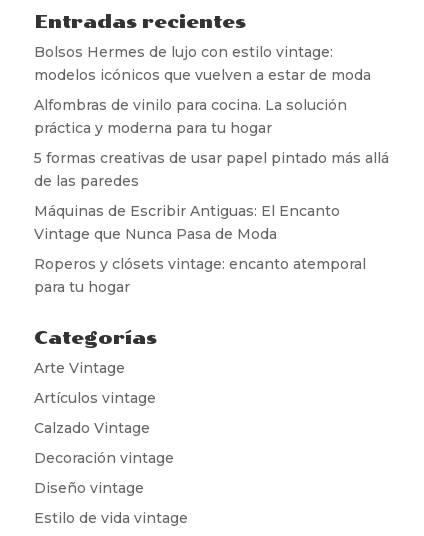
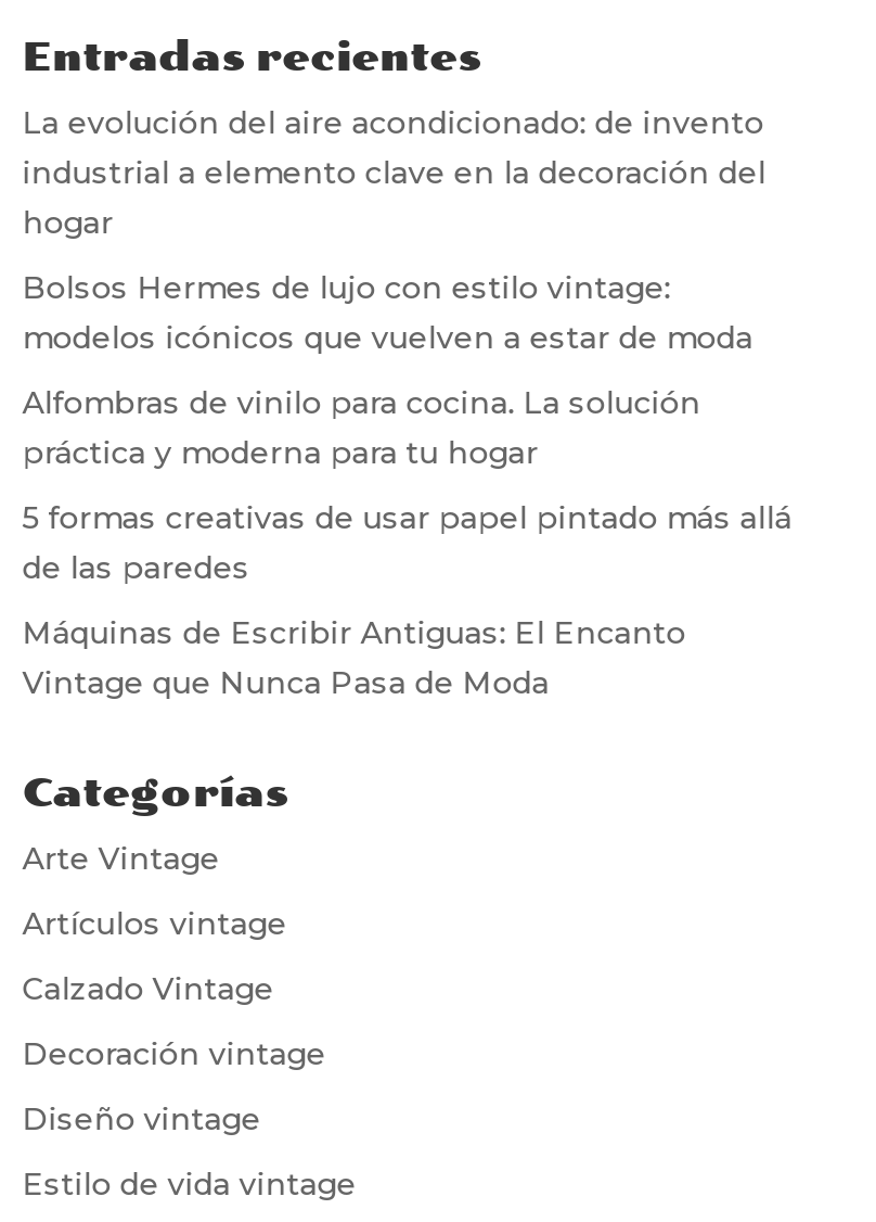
+ La evolución del aire acondicionado: de invento
+ industrial a elemento clave en la decoración del
+ hogar

moved down: Bolsos Hermes de lujo con estilo vintage: | modelos icónicos que vuelven a estar de moda | Alfombras de vinilo para cocina. La solución | práctica y moderna para tu hogar | 5 formas creativas de usar papel pintado más allá | de las paredes | Máquinas de Escribir Antiguas: El Encanto | Vintage que Nunca Pasa de Moda

- Roperos y clósets vintage: encanto atemporal
- para tu hogar
